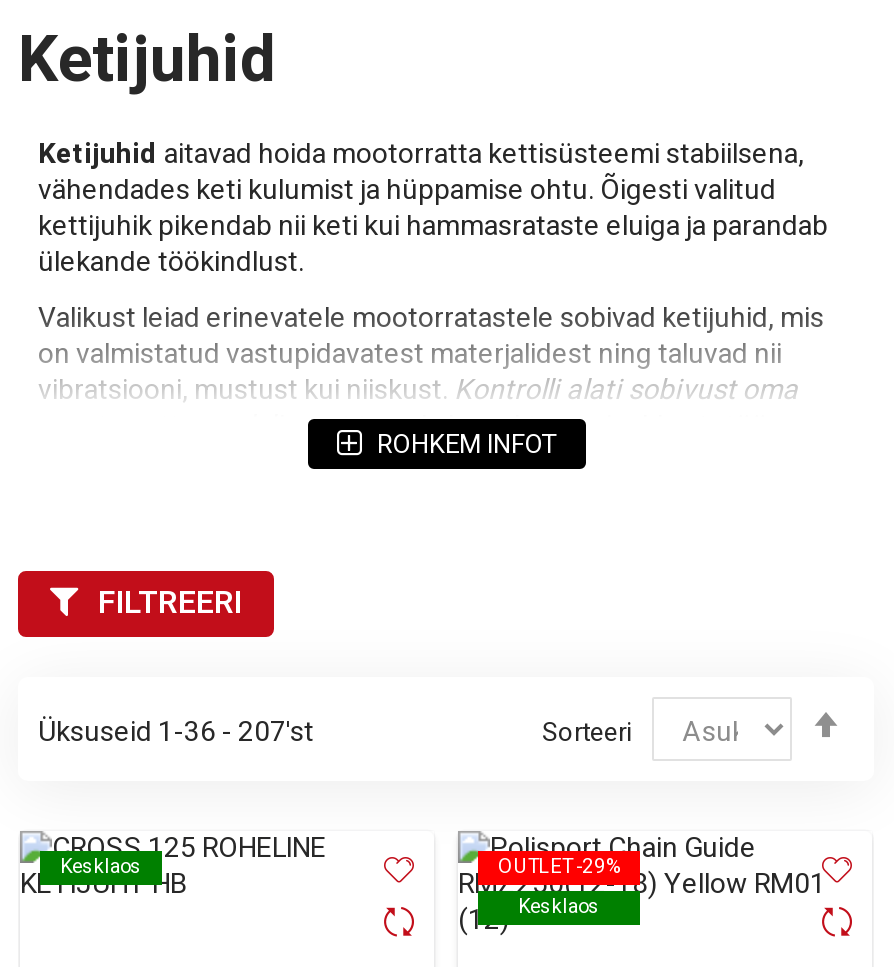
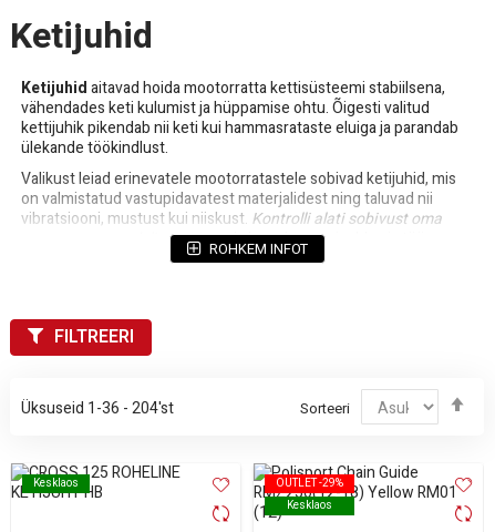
- Üksuseid 1-36 - 207'st
+ Üksuseid 1-36 - 204'st
